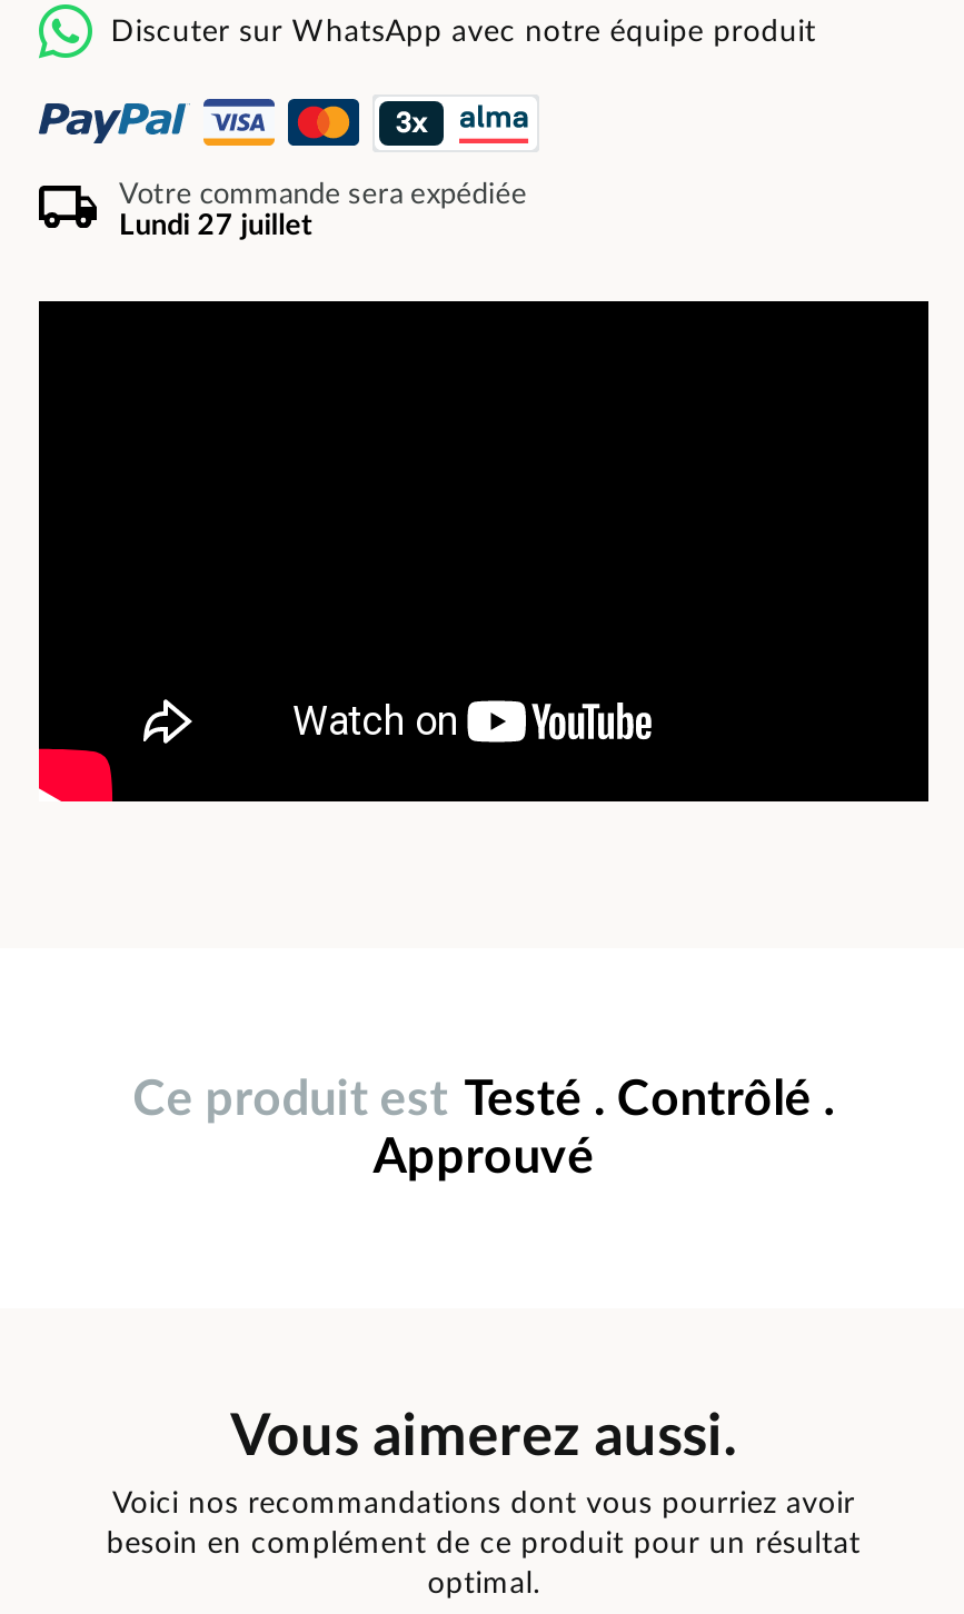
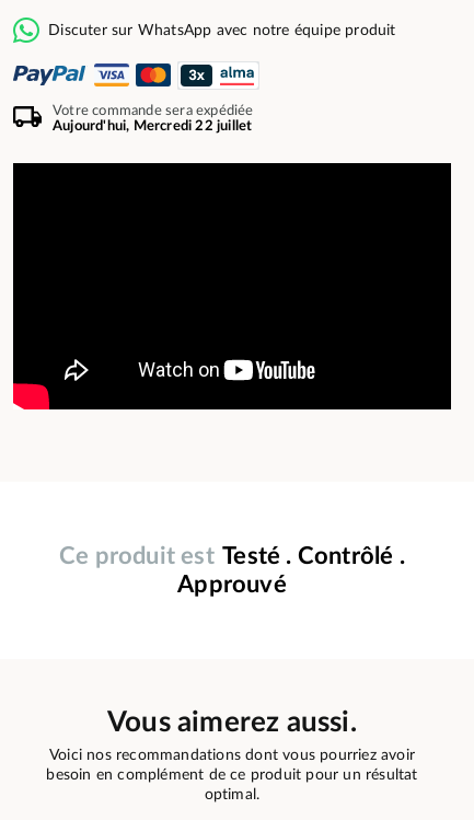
- Lundi 27 juillet
+ Aujourd'hui, Mercredi 22 juillet
